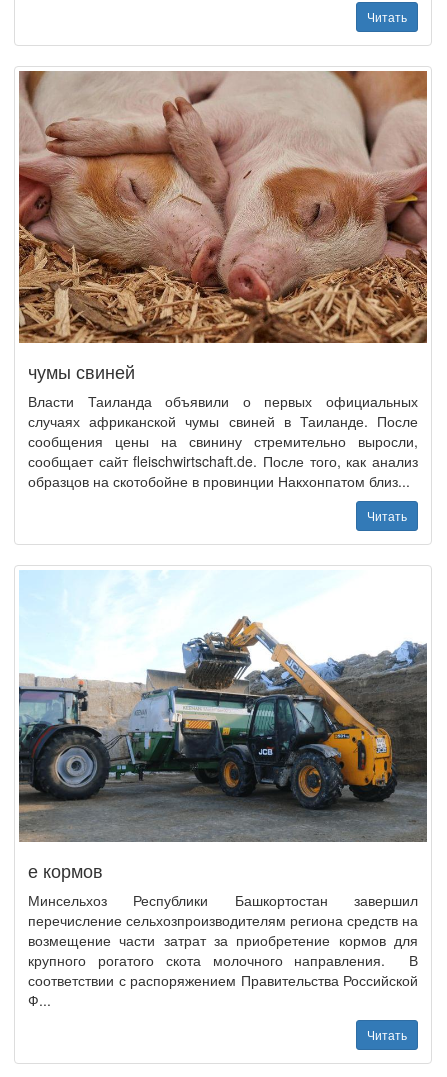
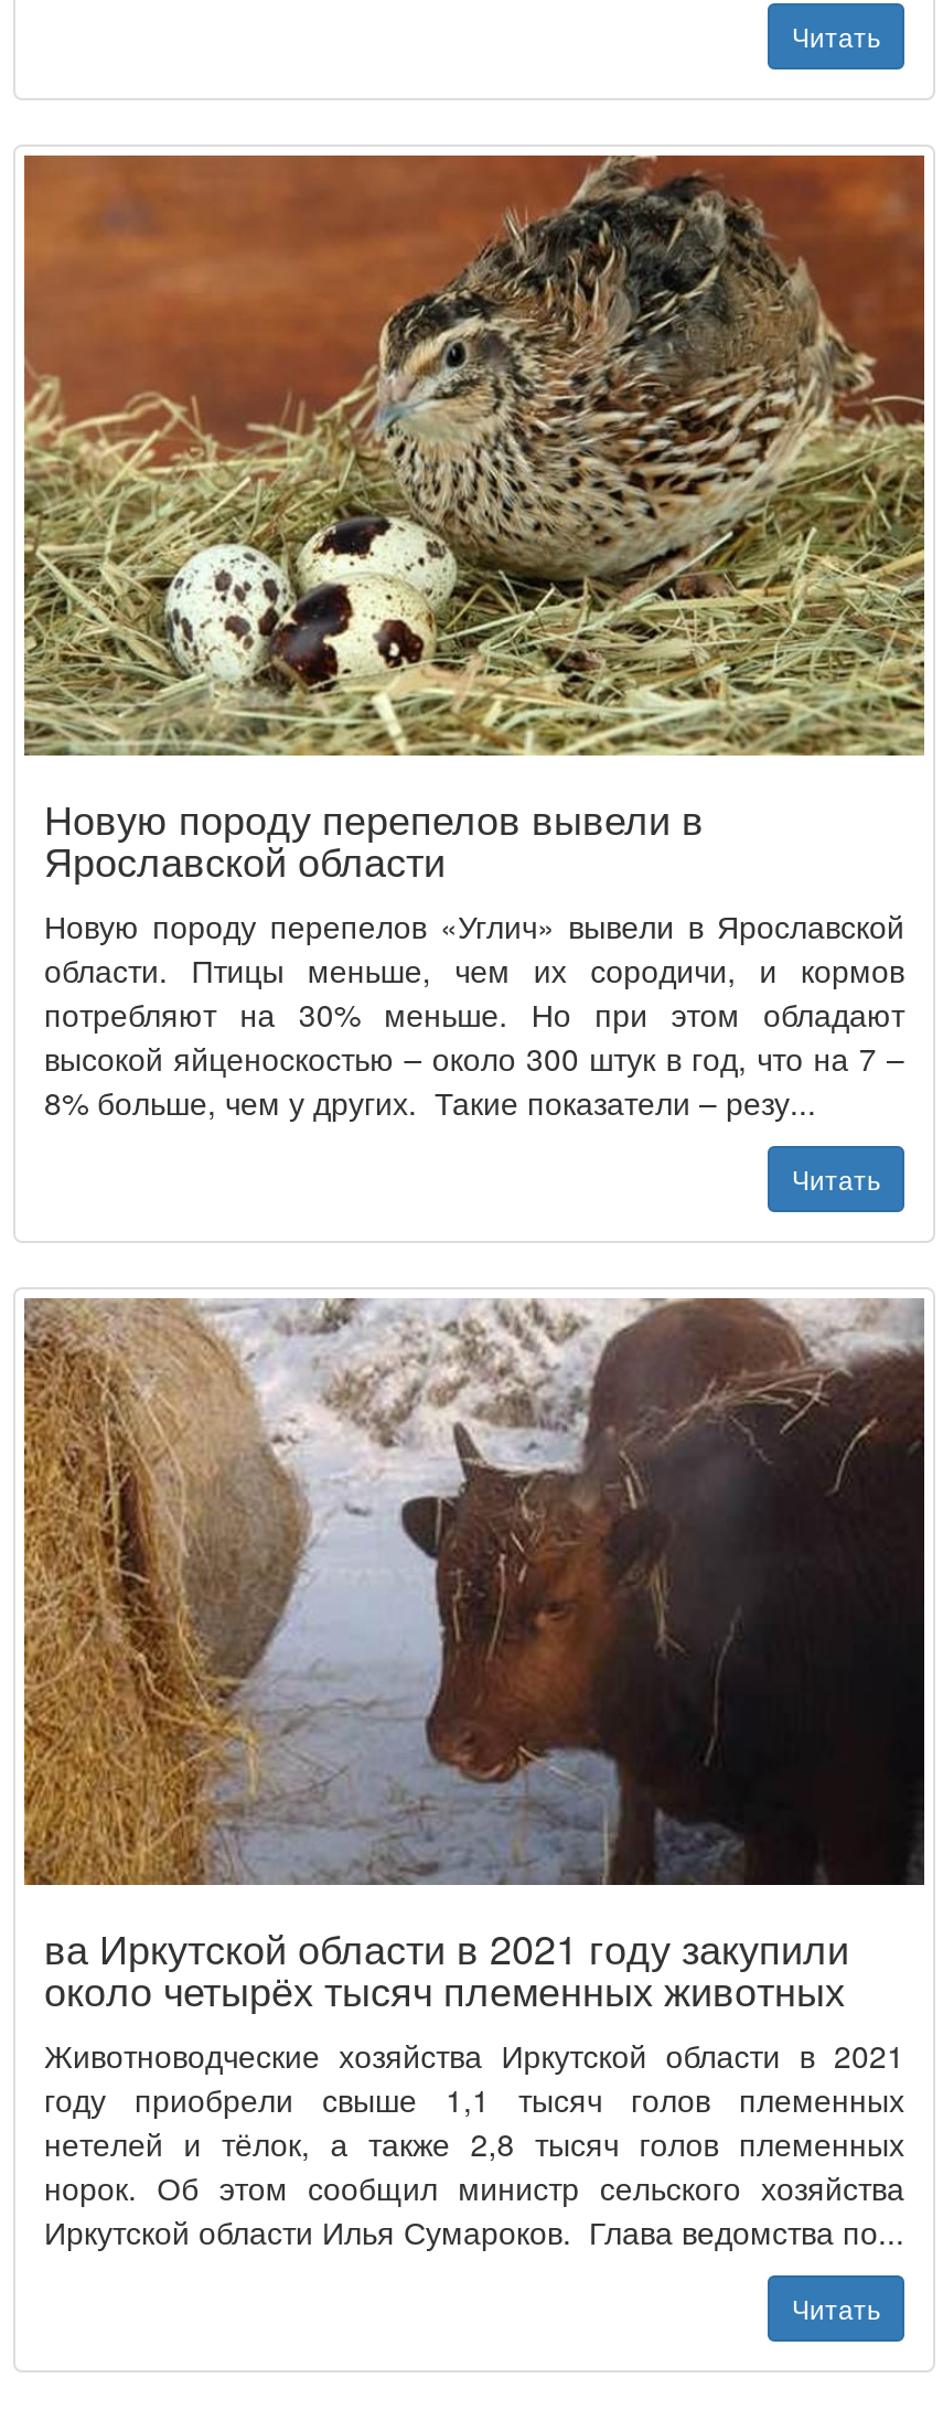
- [image]
- чумы свиней
- Власти Таиланда объявили о первых официальных
- случаях африканской чумы свиней в Таиланде. После
- сообщения цены на свинину стремительно выросли,
- сообщает сайт fleischwirtschaft.de. После того, как анализ
- образцов на скотобойне в провинции Накхонпатом близ...
+ [image]
+ Новую породу перепелов вывели в
+ Ярославской области
+ Новую породу перепелов «Углич» вывели в Ярославской
+ области. Птицы меньше, чем их сородичи, и кормов
+ потребляют на 30% меньше. Но при этом обладают
+ высокой яйценоскостью – около 300 штук в год, что на 7 –
+ 8% больше, чем у других. Такие показатели – резу...

- [image]
- е кормов
- Минсельхоз Республики Башкортостан завершил
- перечисление сельхозпроизводителям региона средств на
- возмещение части затрат за приобретение кормов для
- крупного рогатого скота молочного направления. В
- соответствии с распоряжением Правительства Российской
- Ф...
+ [image]
+ ва Иркутской области в 2021 году закупили
+ около четырёх тысяч племенных животных
+ Животноводческие хозяйства Иркутской области в 2021
+ году приобрели свыше 1,1 тысяч голов племенных
+ нетелей и тёлок, а также 2,8 тысяч голов племенных
+ норок. Об этом сообщил министр сельского хозяйства
+ Иркутской области Илья Сумароков. Глава ведомства по...
